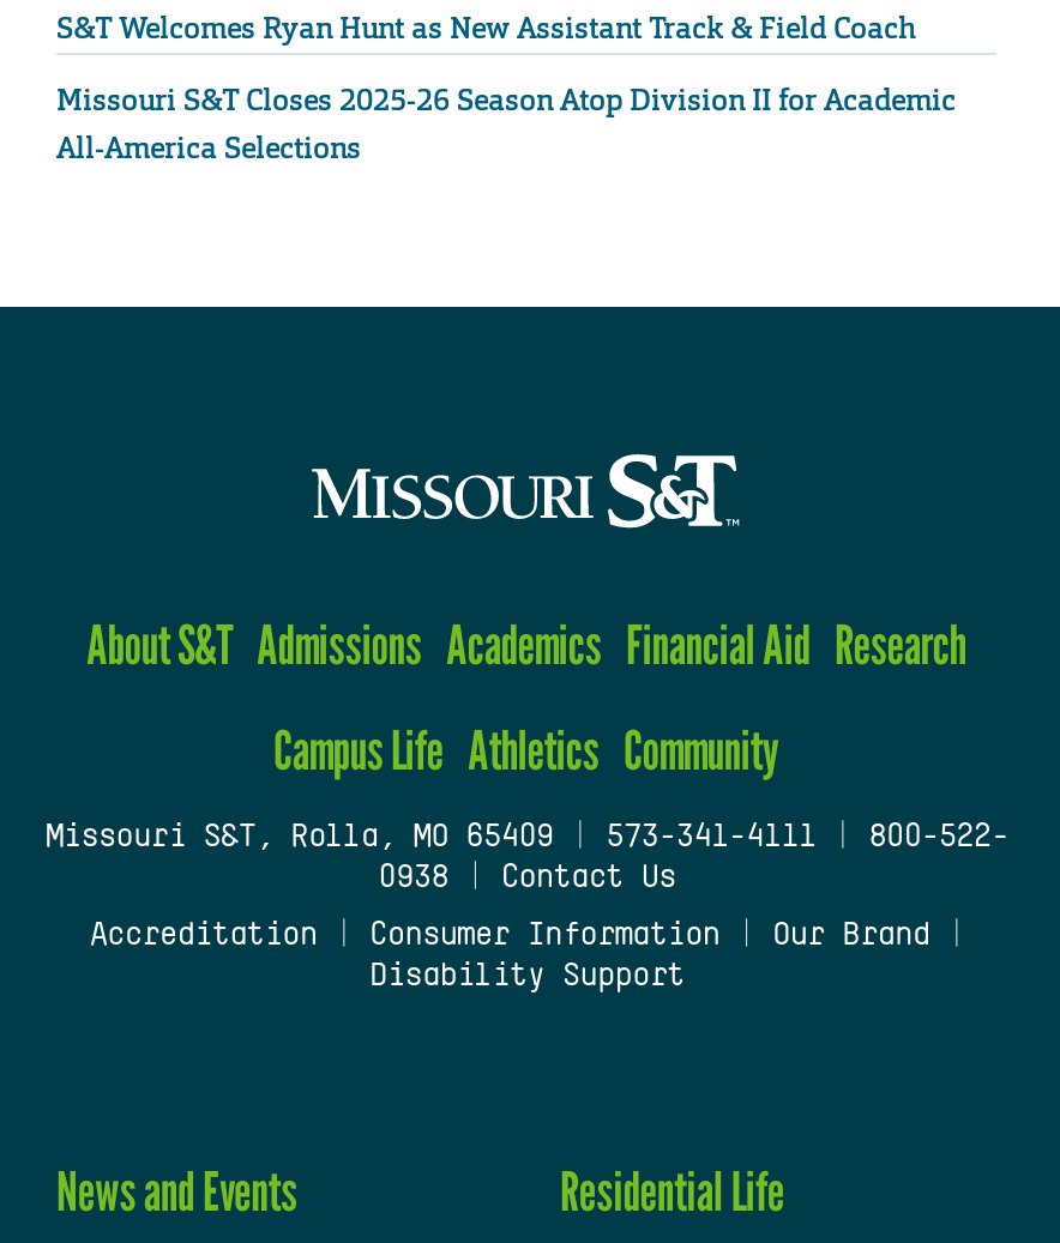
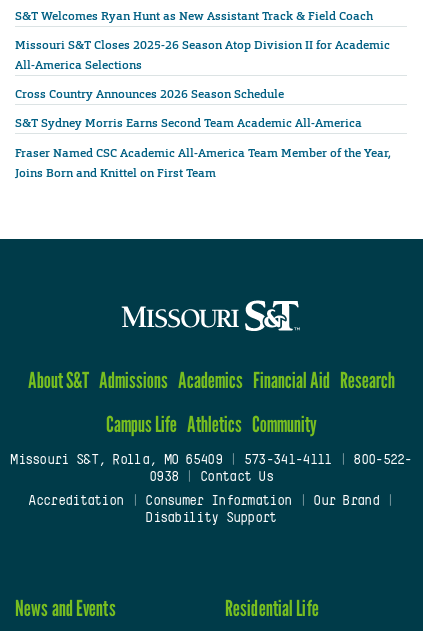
+ Cross Country Announces 2026 Season Schedule
+ S&T Sydney Morris Earns Second Team Academic All-America
+ Fraser Named CSC Academic All-America Team Member of the Year,
+ Joins Born and Knittel on First Team
